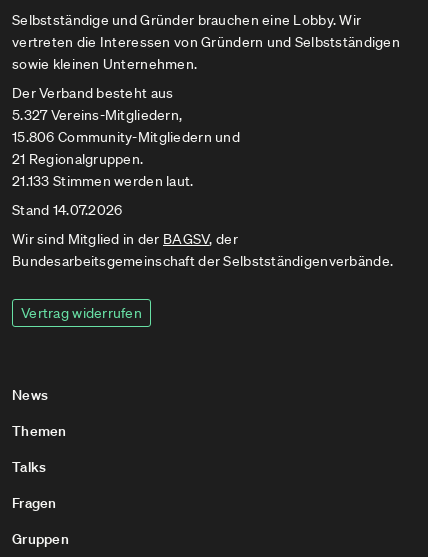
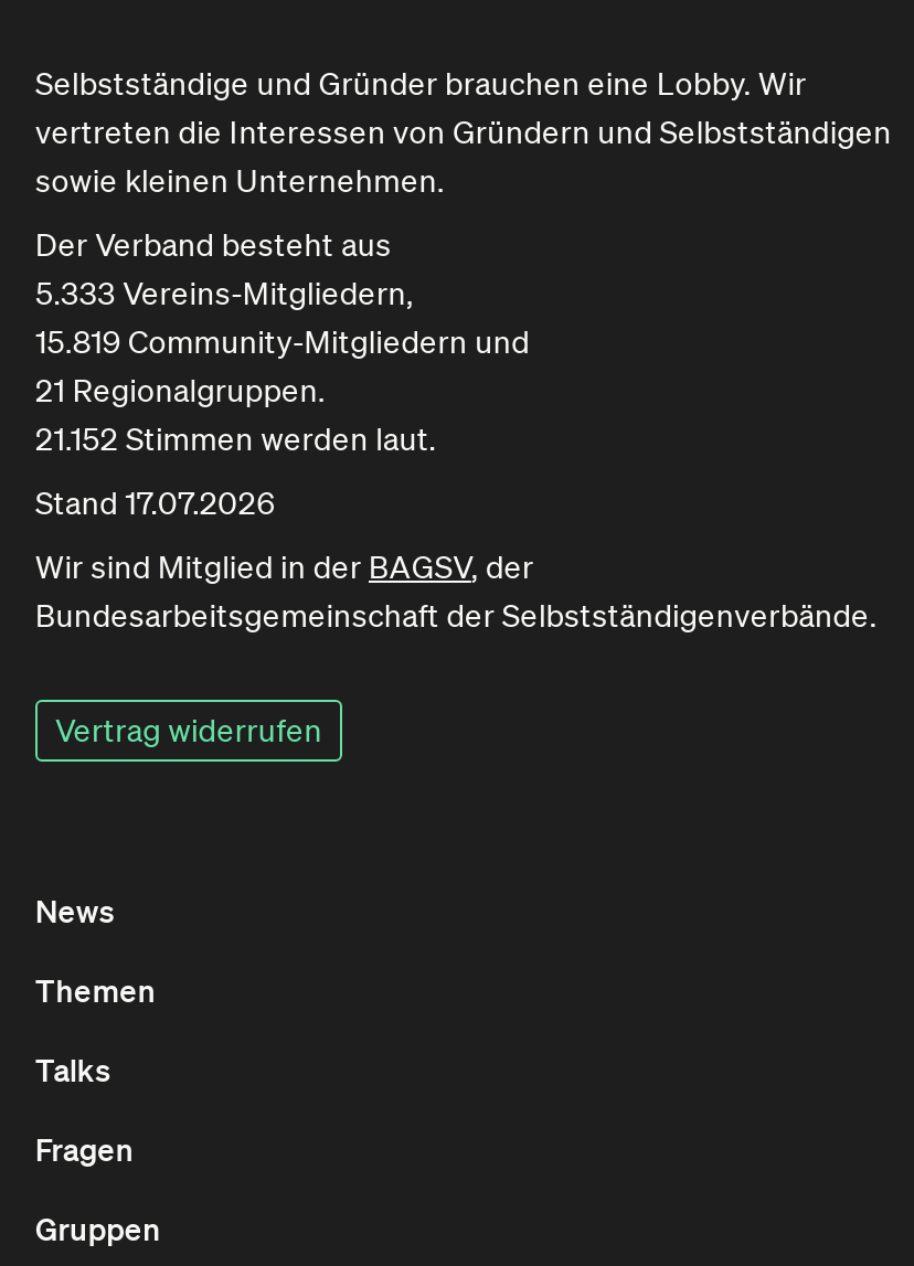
- 5.327 Vereins-Mitgliedern,
+ 5.333 Vereins-Mitgliedern,

- 15.806 Community-Mitgliedern und
+ 15.819 Community-Mitgliedern und

- 21.133 Stimmen werden laut.
+ 21.152 Stimmen werden laut.

- Stand 14.07.2026
+ Stand 17.07.2026
